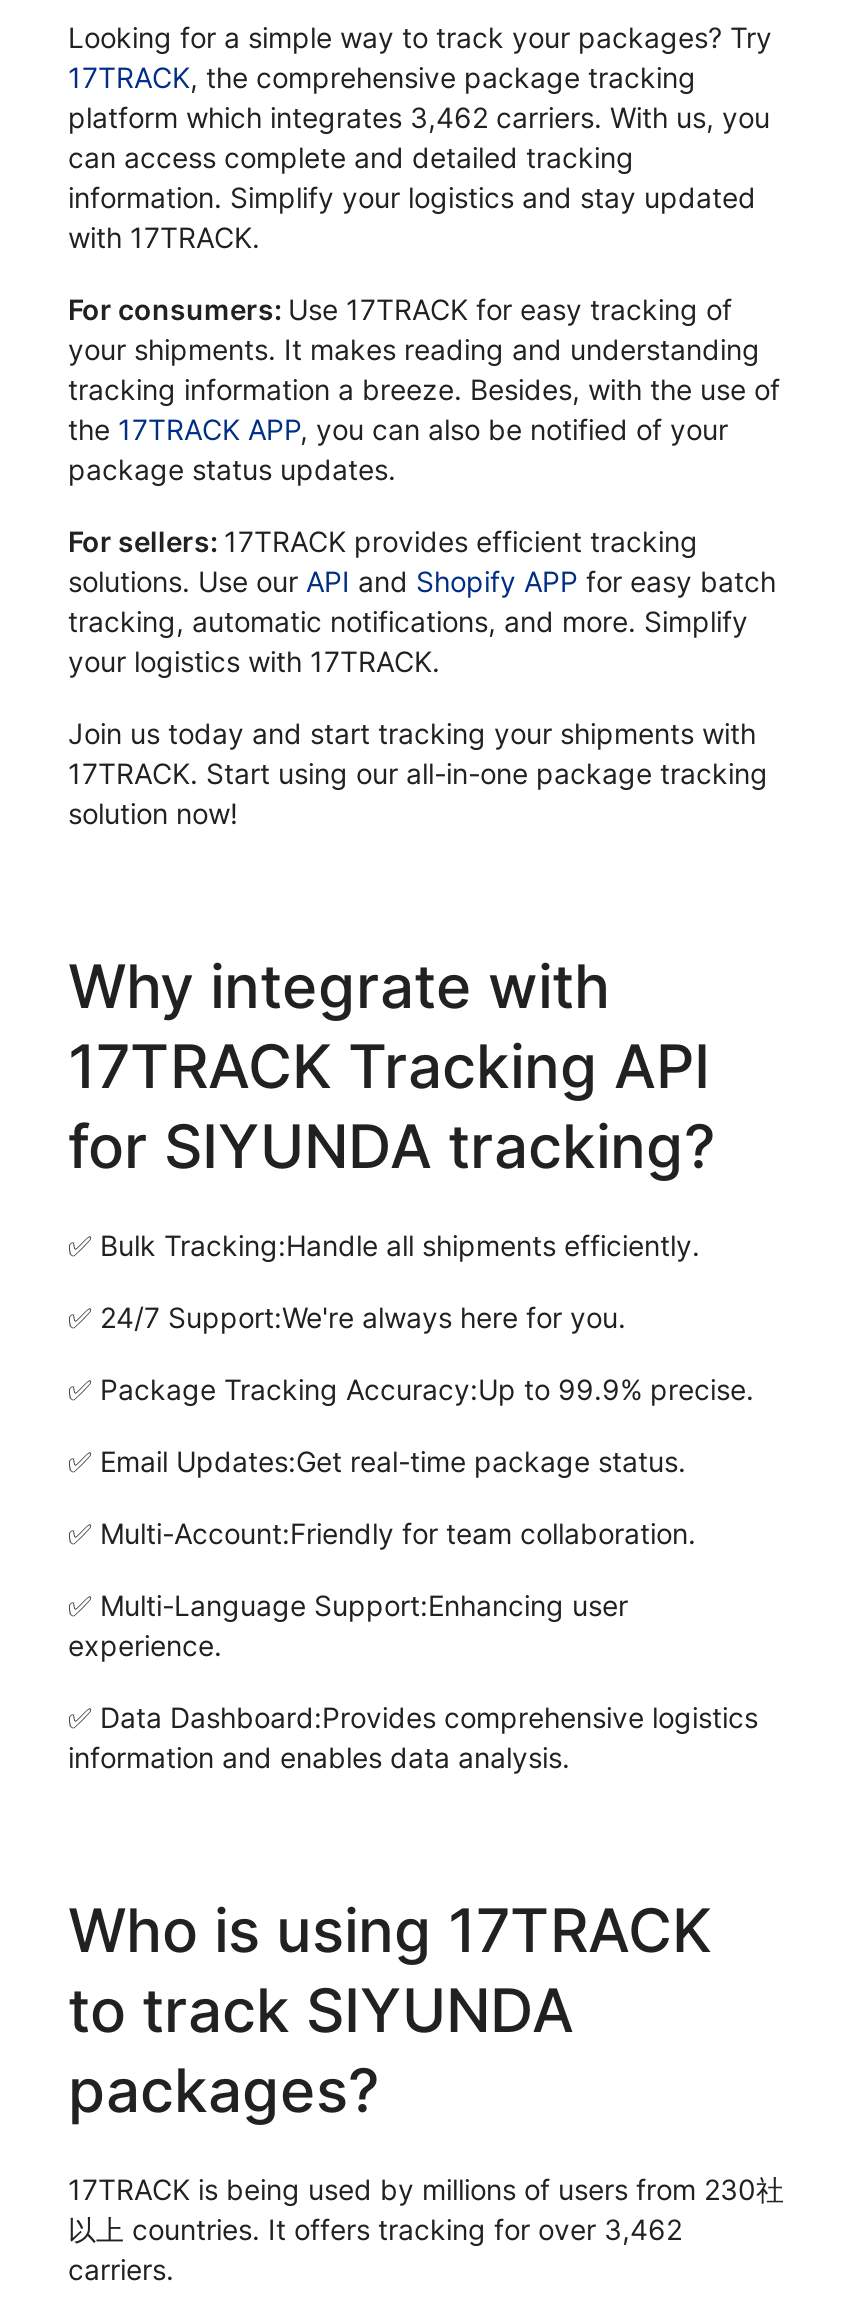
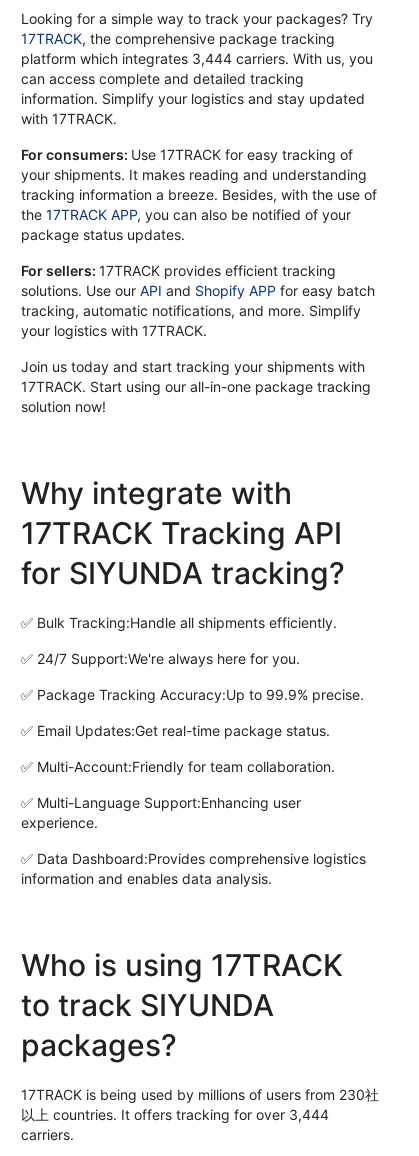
- platform which integrates 3,462 carriers. With us, you
+ platform which integrates 3,444 carriers. With us, you

- 以上 countries. It offers tracking for over 3,462
+ 以上 countries. It offers tracking for over 3,444
